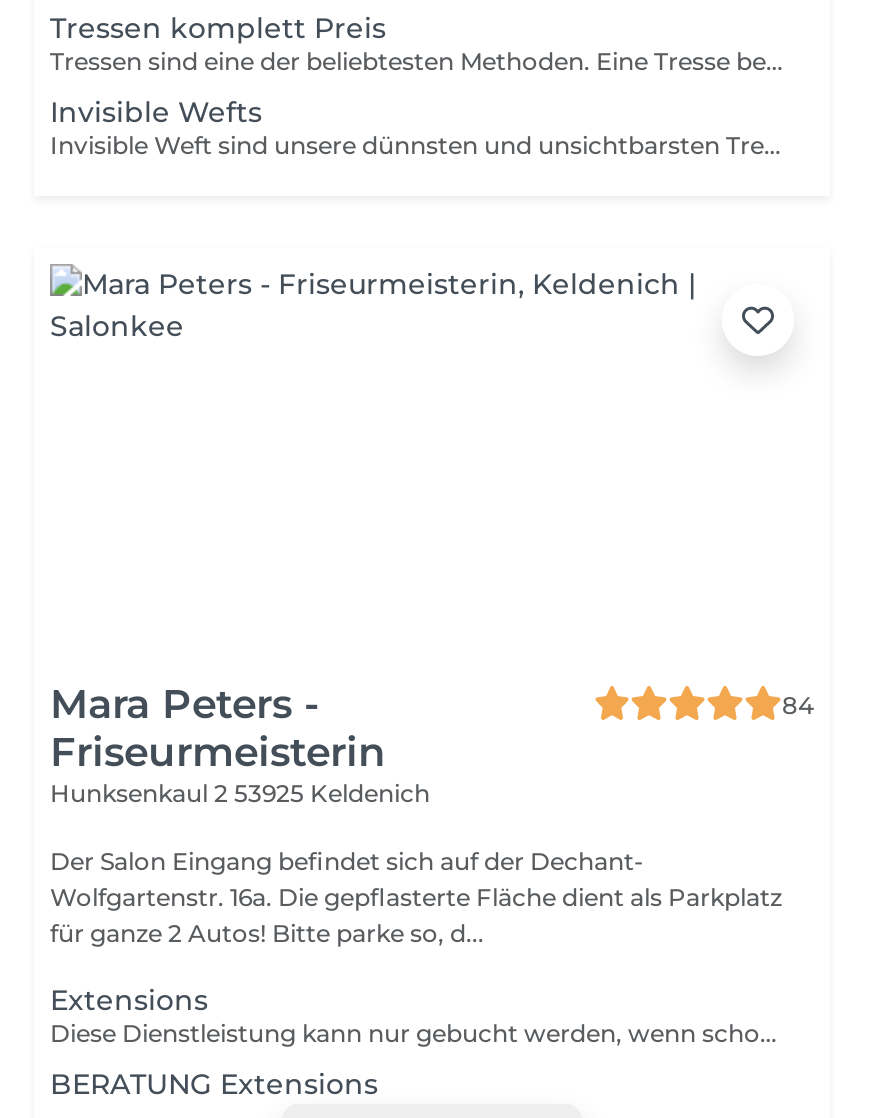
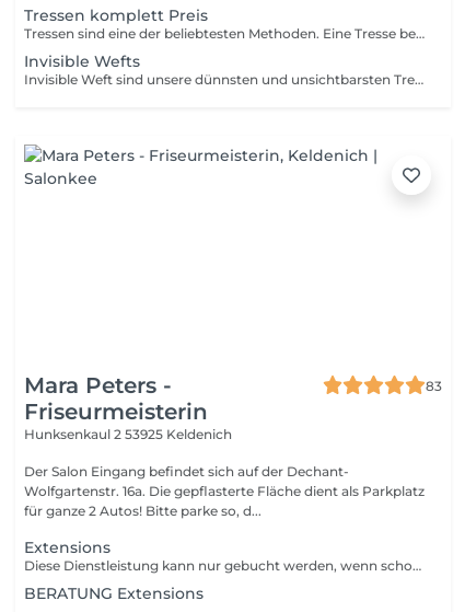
- 84
+ 83
